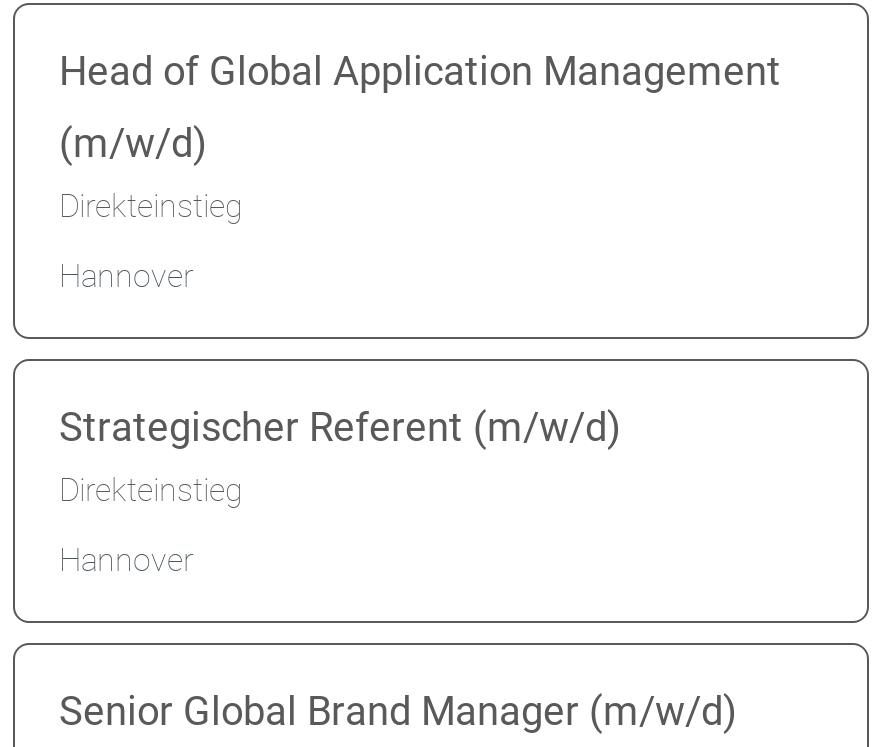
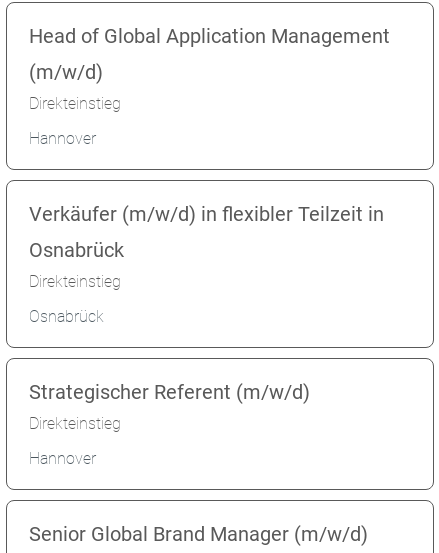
+ Verkäufer (m/w/d) in flexibler Teilzeit in
+ Osnabrück
+ Direkteinstieg
+ Osnabrück
